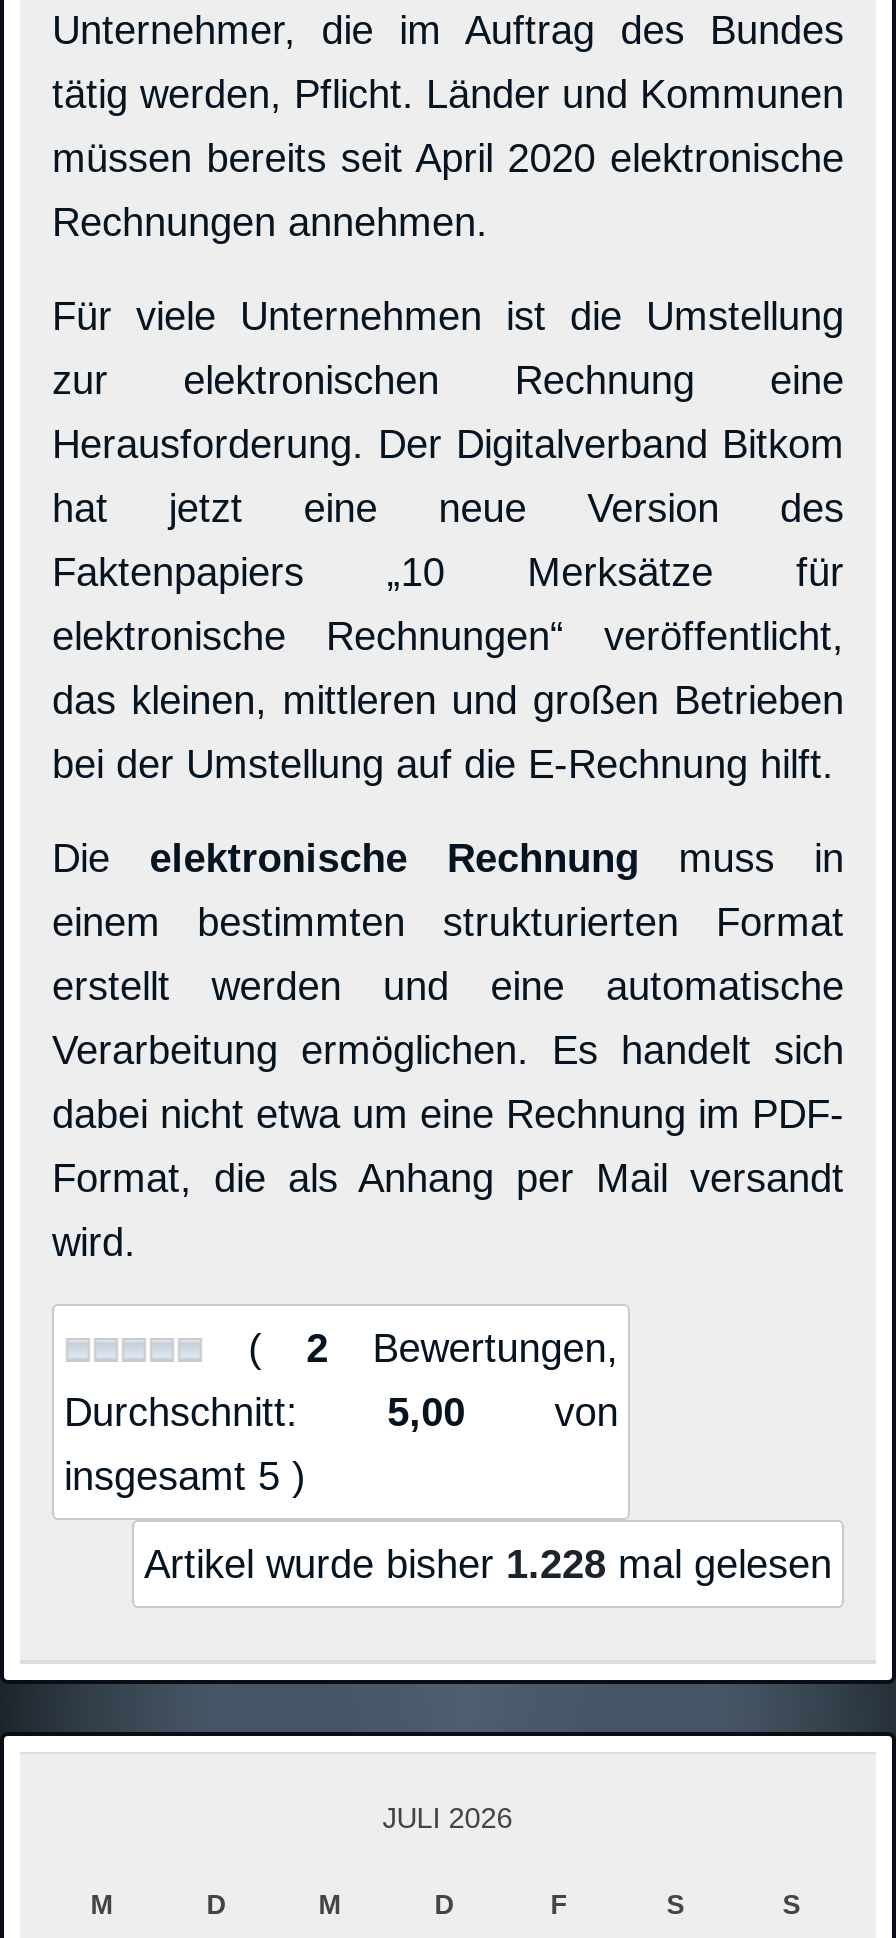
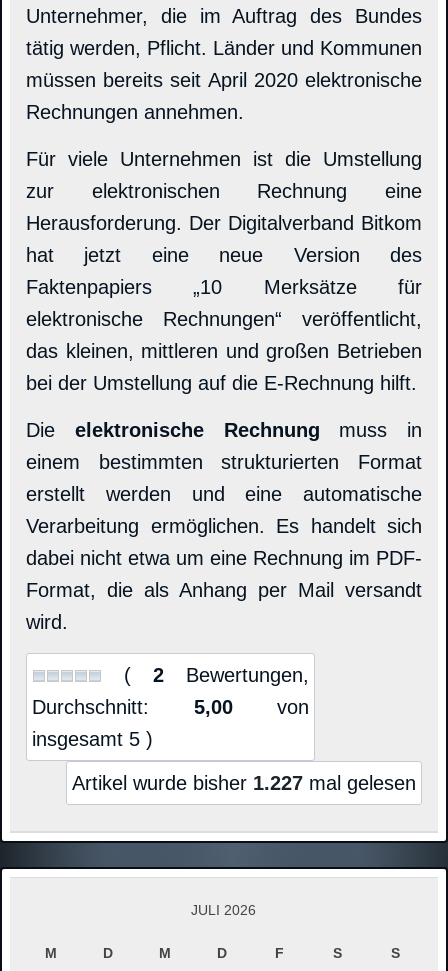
- Artikel wurde bisher 1.228 mal gelesen
+ Artikel wurde bisher 1.227 mal gelesen
